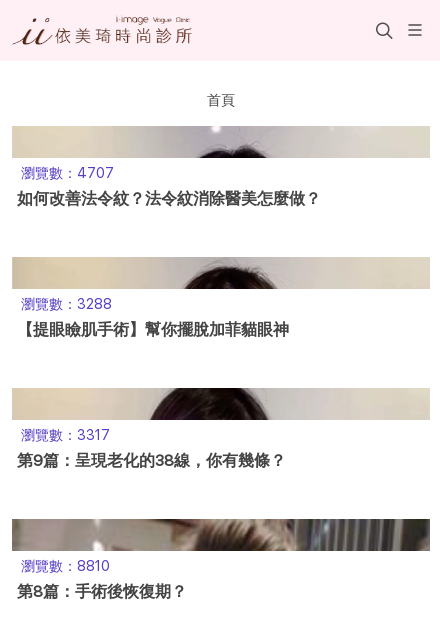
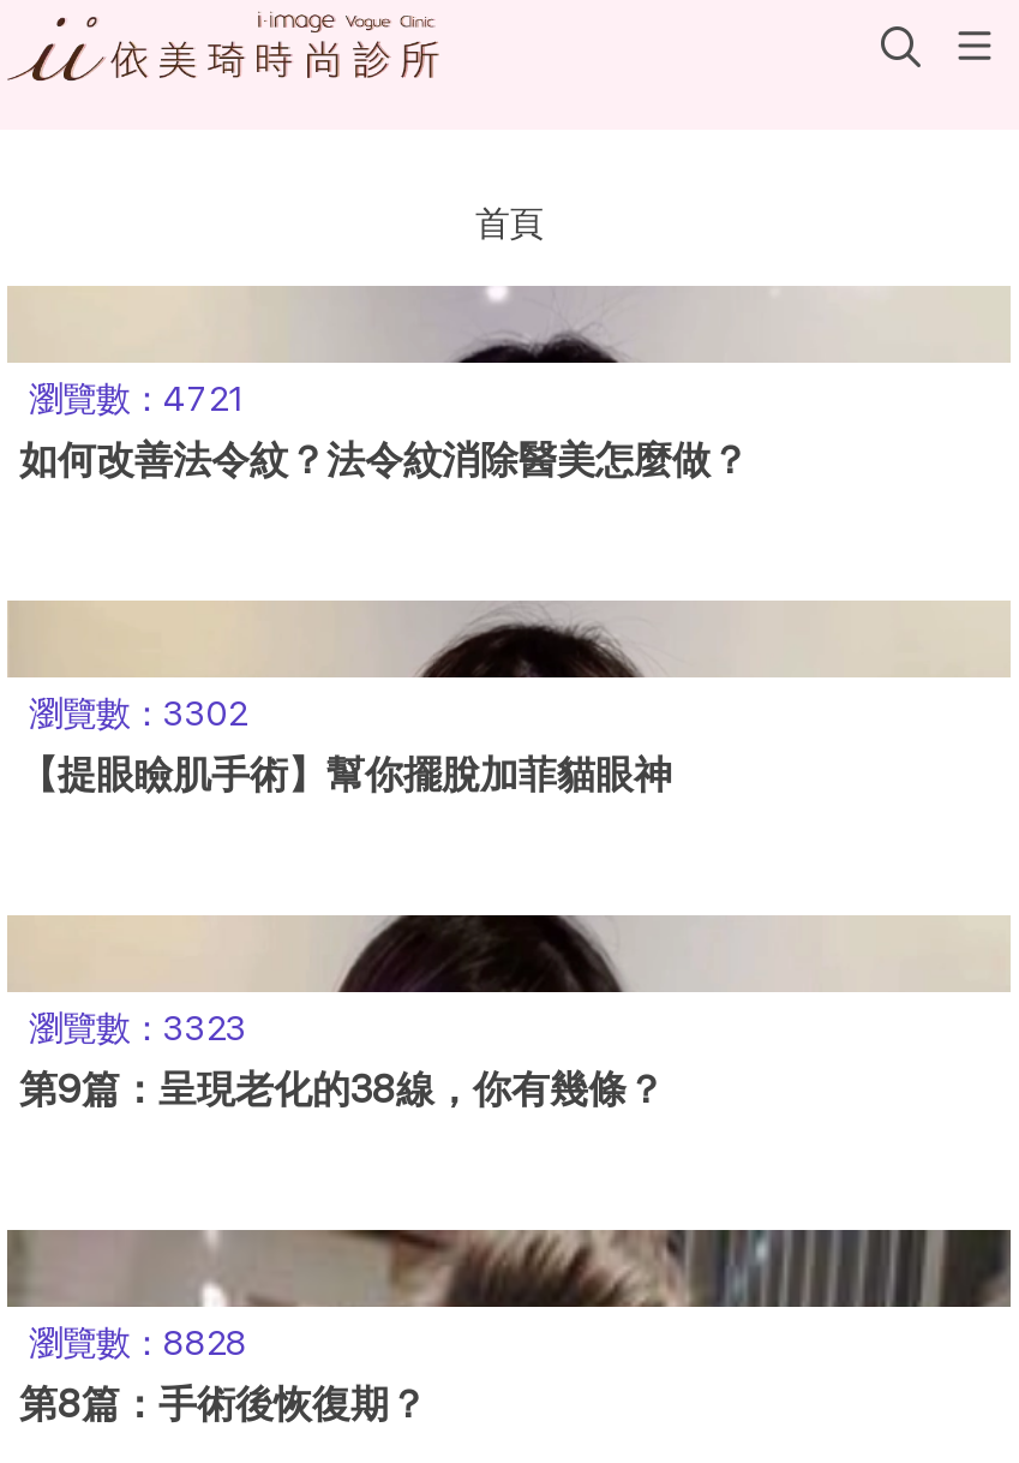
- 瀏覽數：4707
+ 瀏覽數：4721

- 瀏覽數：3288
+ 瀏覽數：3302

- 瀏覽數：3317
+ 瀏覽數：3323

- 瀏覽數：8810
+ 瀏覽數：8828
